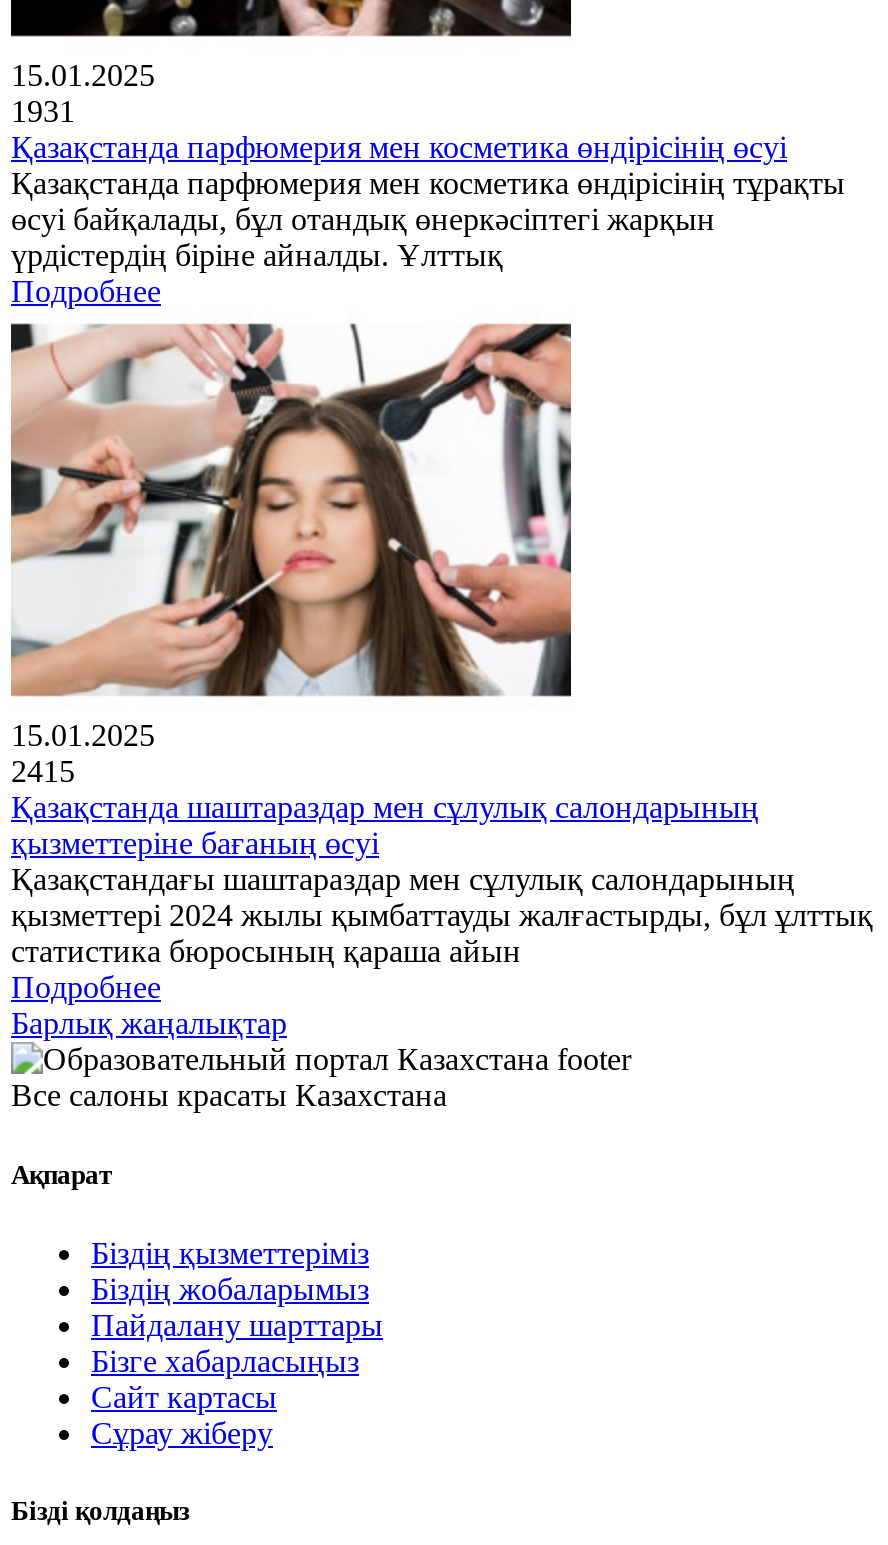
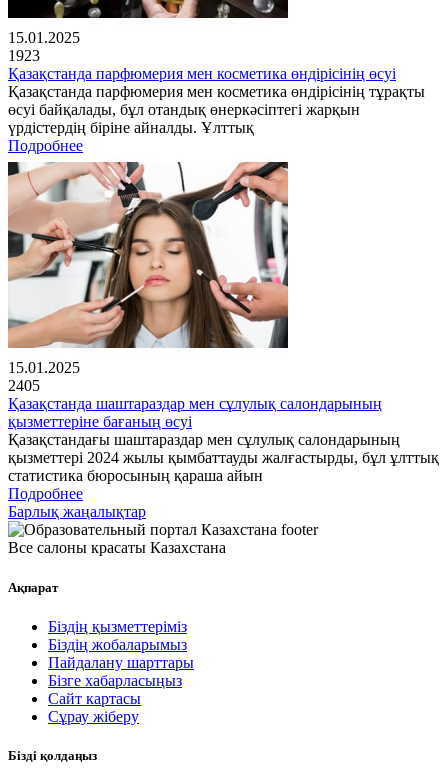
- 1931
+ 1923

- 2415
+ 2405
